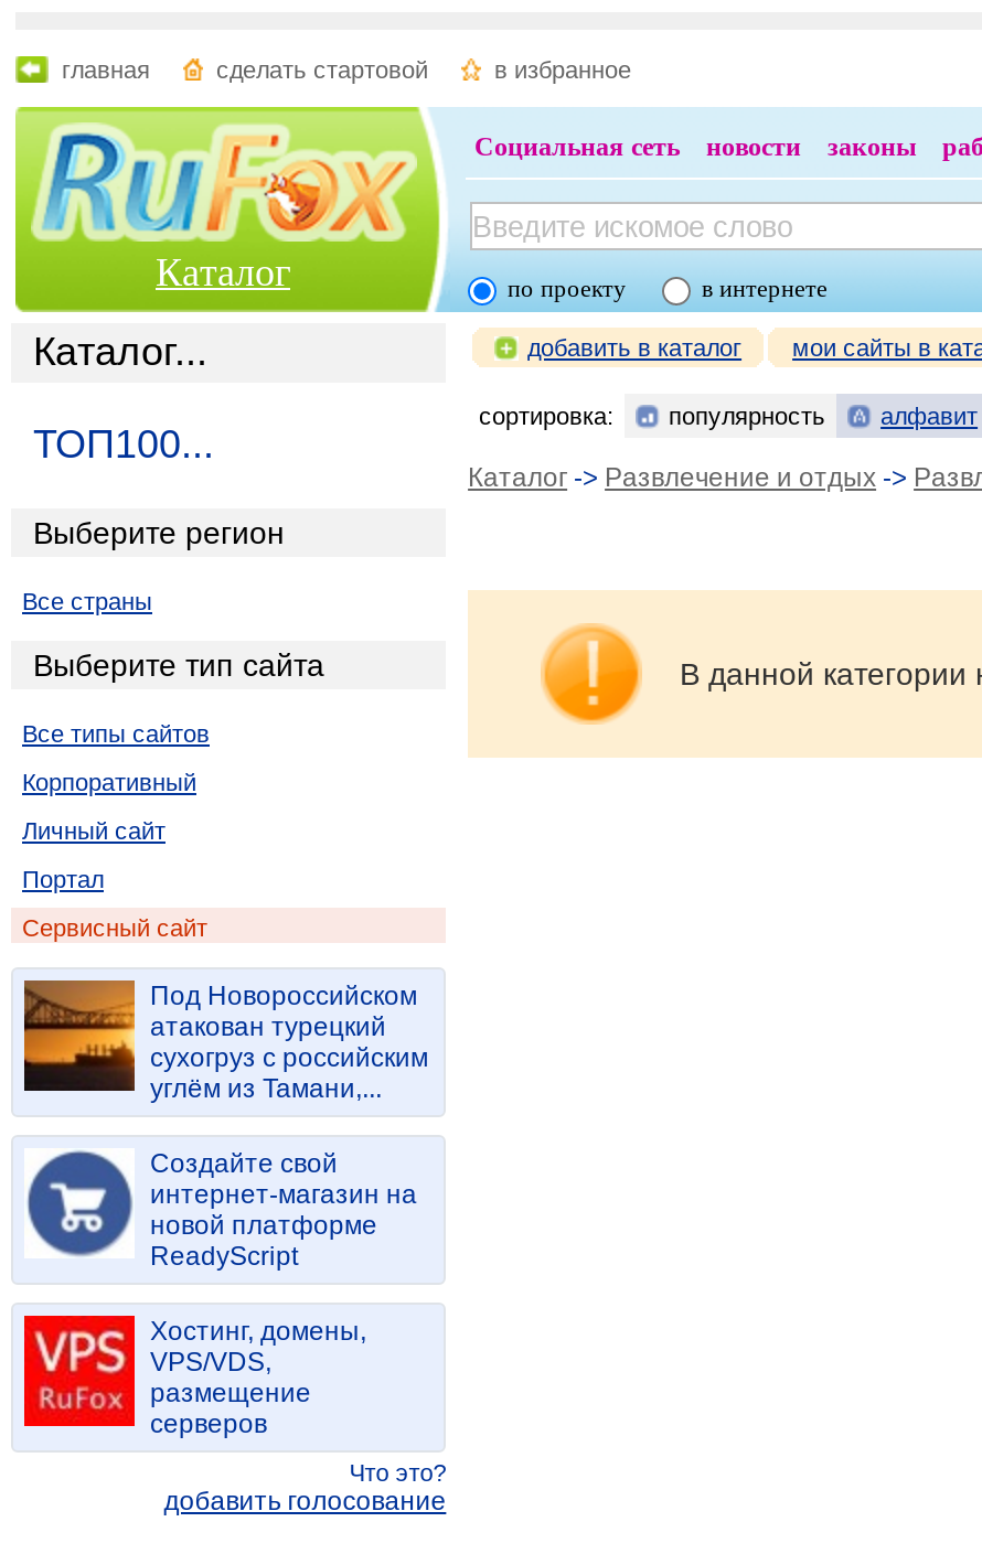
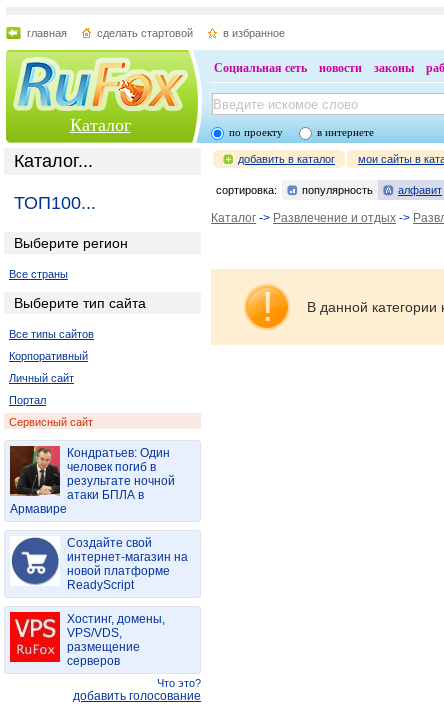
- [image]
- Под Новороссийском
- атакован турецкий
- сухогруз с российским
- углём из Тамани,...
+ [image]
+ Кондратьев: Один
+ человек погиб в
+ результате ночной
+ атаки БПЛА в
+ Армавире
